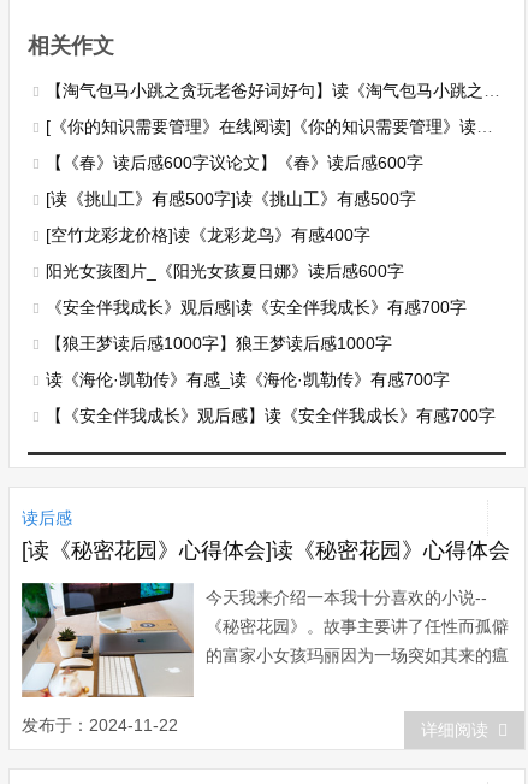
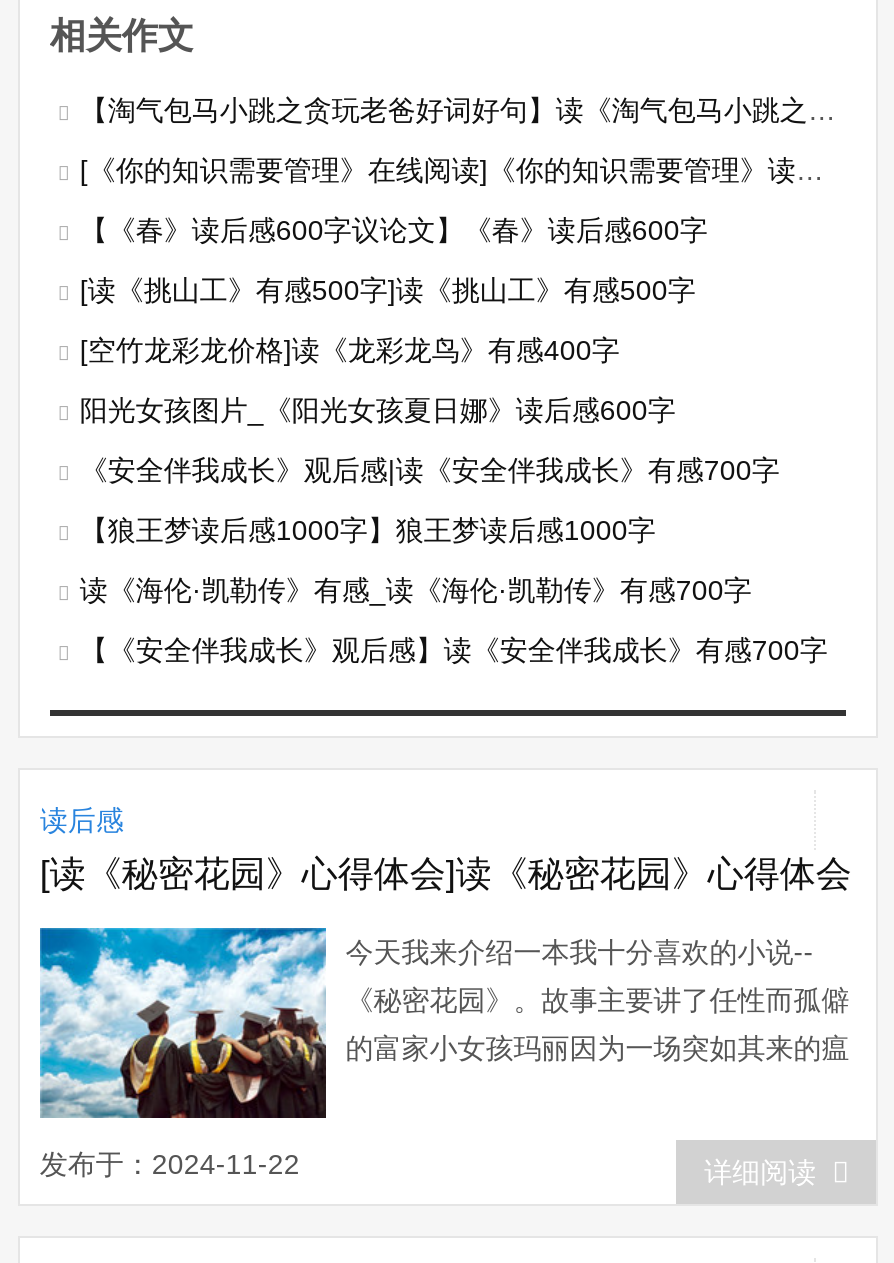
- [image]
+ [image]
